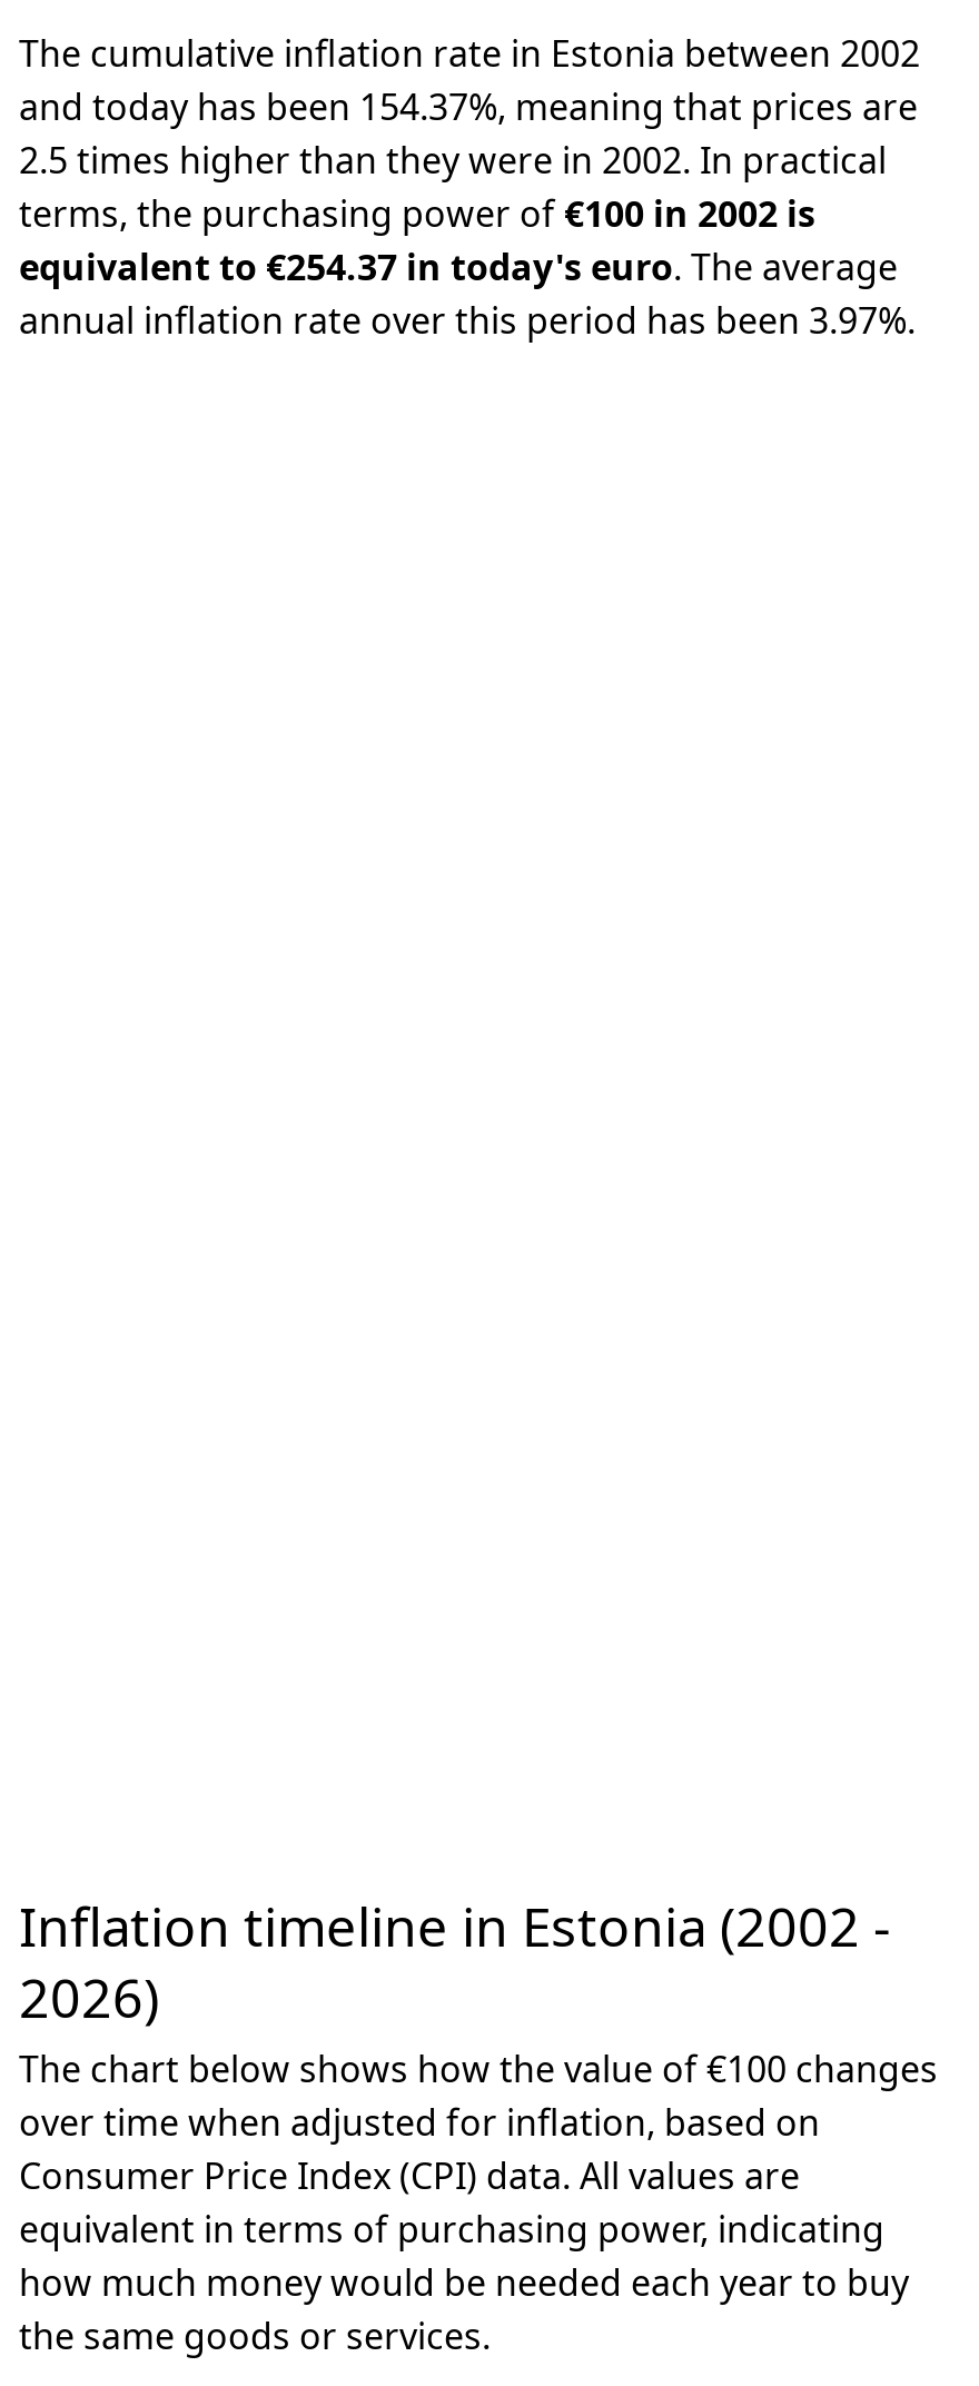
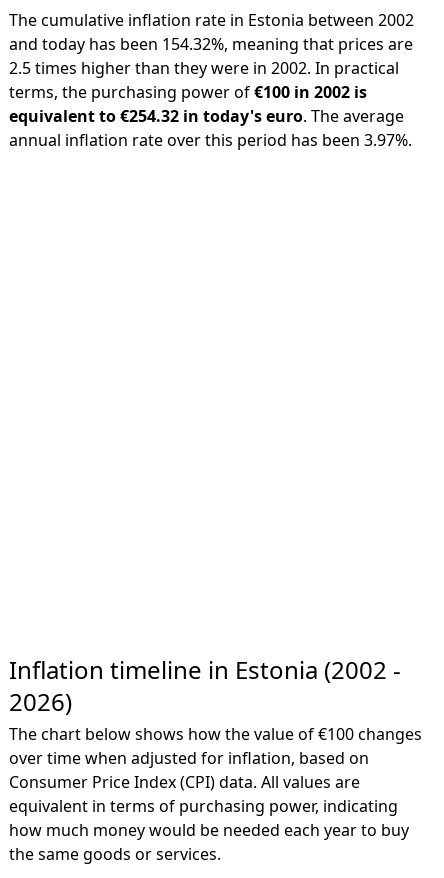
- and today has been 154.37%, meaning that prices are
+ and today has been 154.32%, meaning that prices are

- equivalent to €254.37 in today's euro. The average
+ equivalent to €254.32 in today's euro. The average
